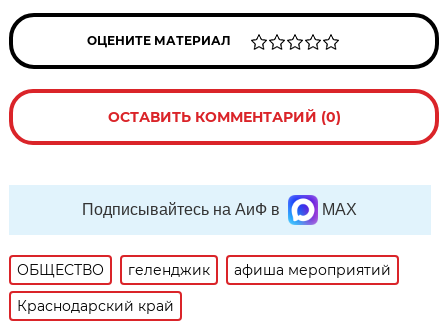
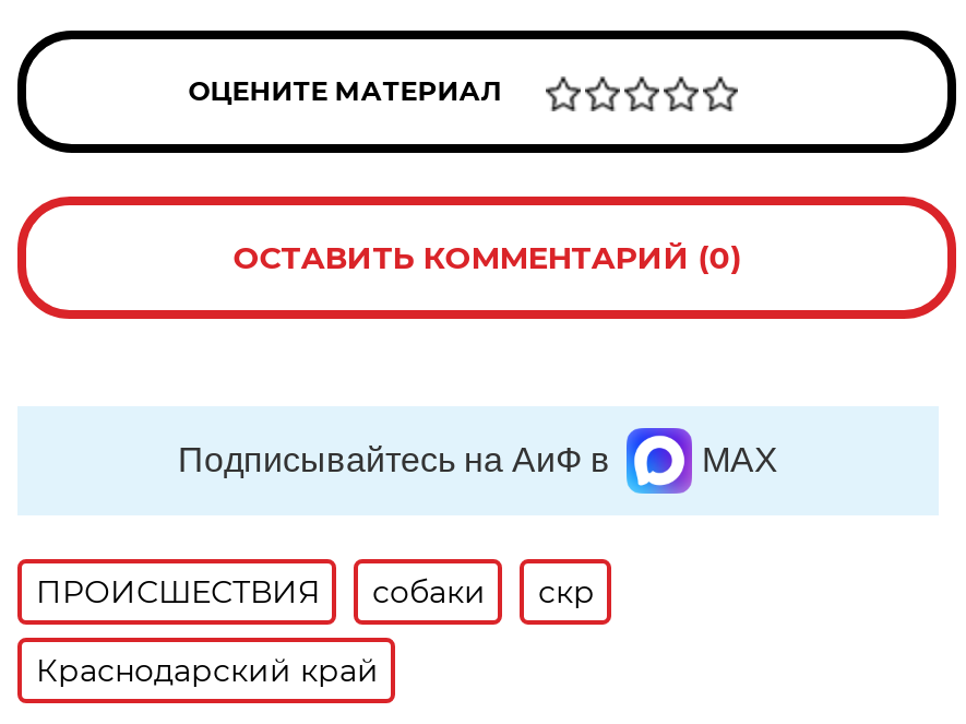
- ОБЩЕСТВО
- геленджик
- афиша мероприятий
+ ПРОИСШЕСТВИЯ
+ собаки
+ скр
